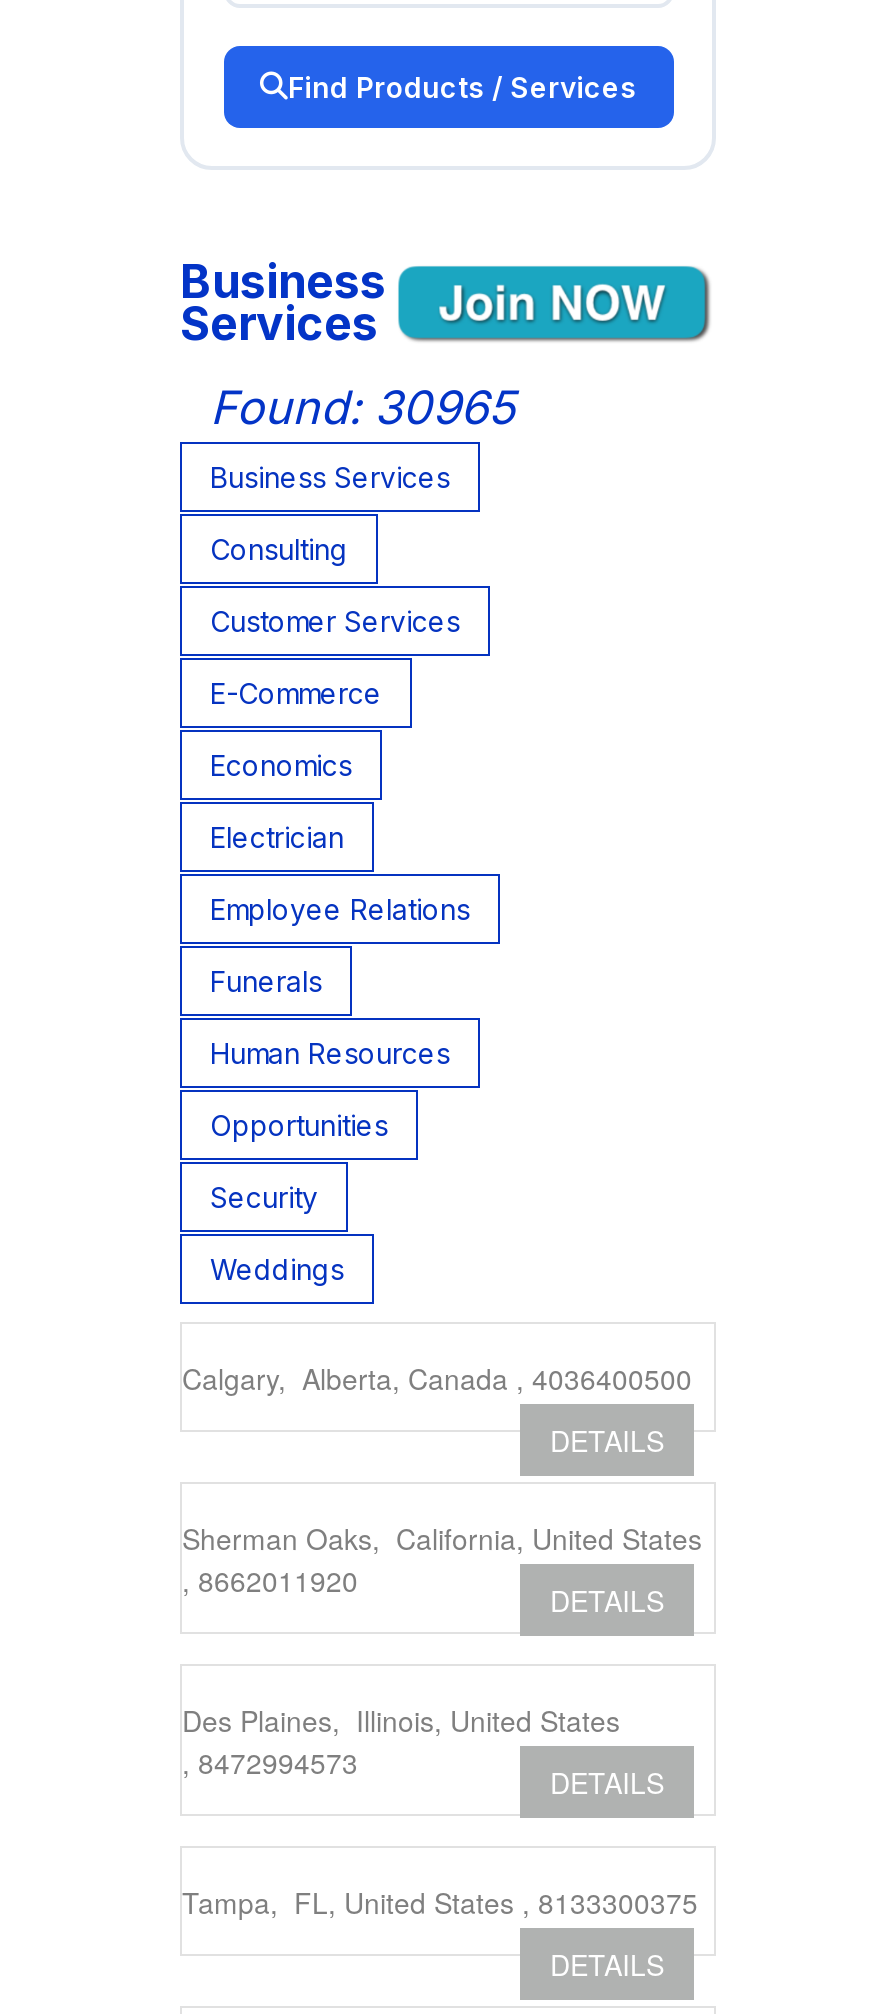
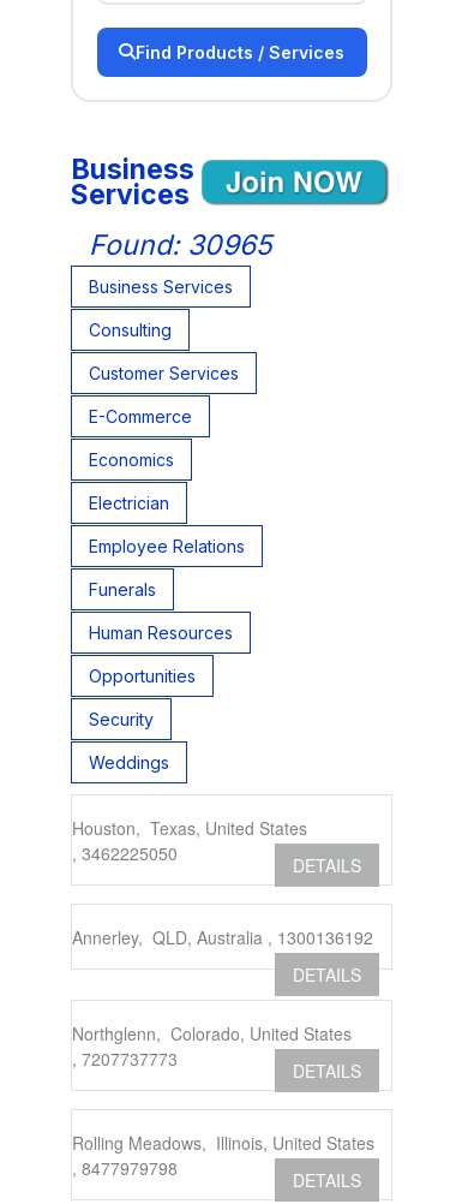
- Calgary, Alberta, Canada , 4036400500
+ Houston, Texas, United States
+ , 3462225050

- Sherman Oaks, California, United States
- , 8662011920
+ Annerley, QLD, Australia , 1300136192

- Des Plaines, Illinois, United States
- , 8472994573
+ Northglenn, Colorado, United States
+ , 7207737773

- Tampa, FL, United States , 8133300375
+ Rolling Meadows, Illinois, United States
+ , 8477979798
